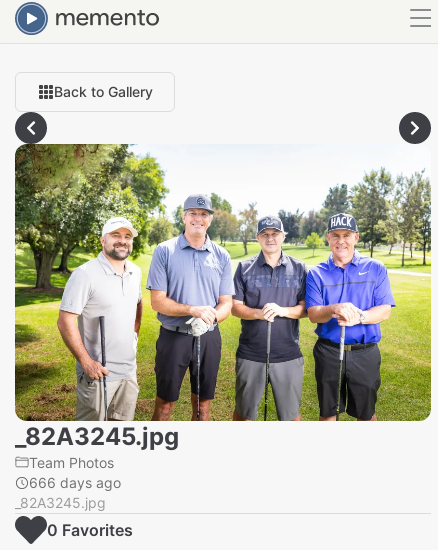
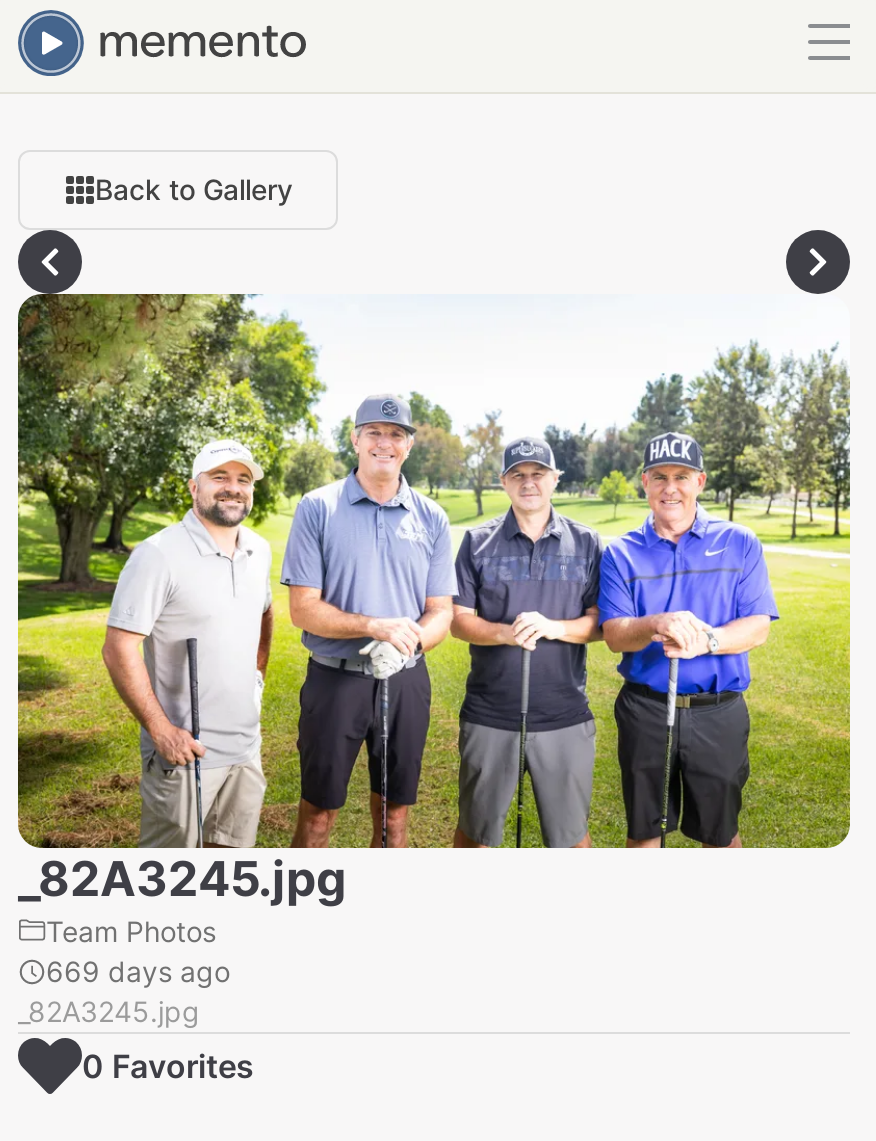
- 666 days ago
+ 669 days ago
